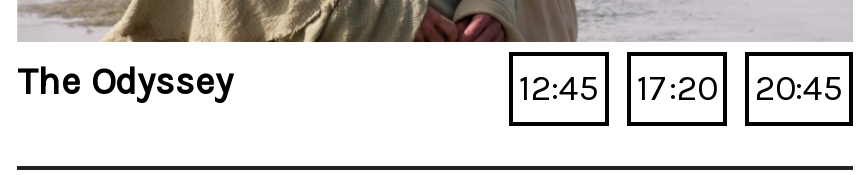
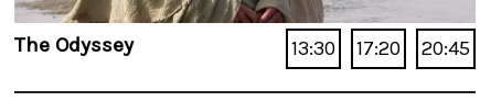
- 12:45 17:20 20:45
+ 13:30 17:20 20:45
